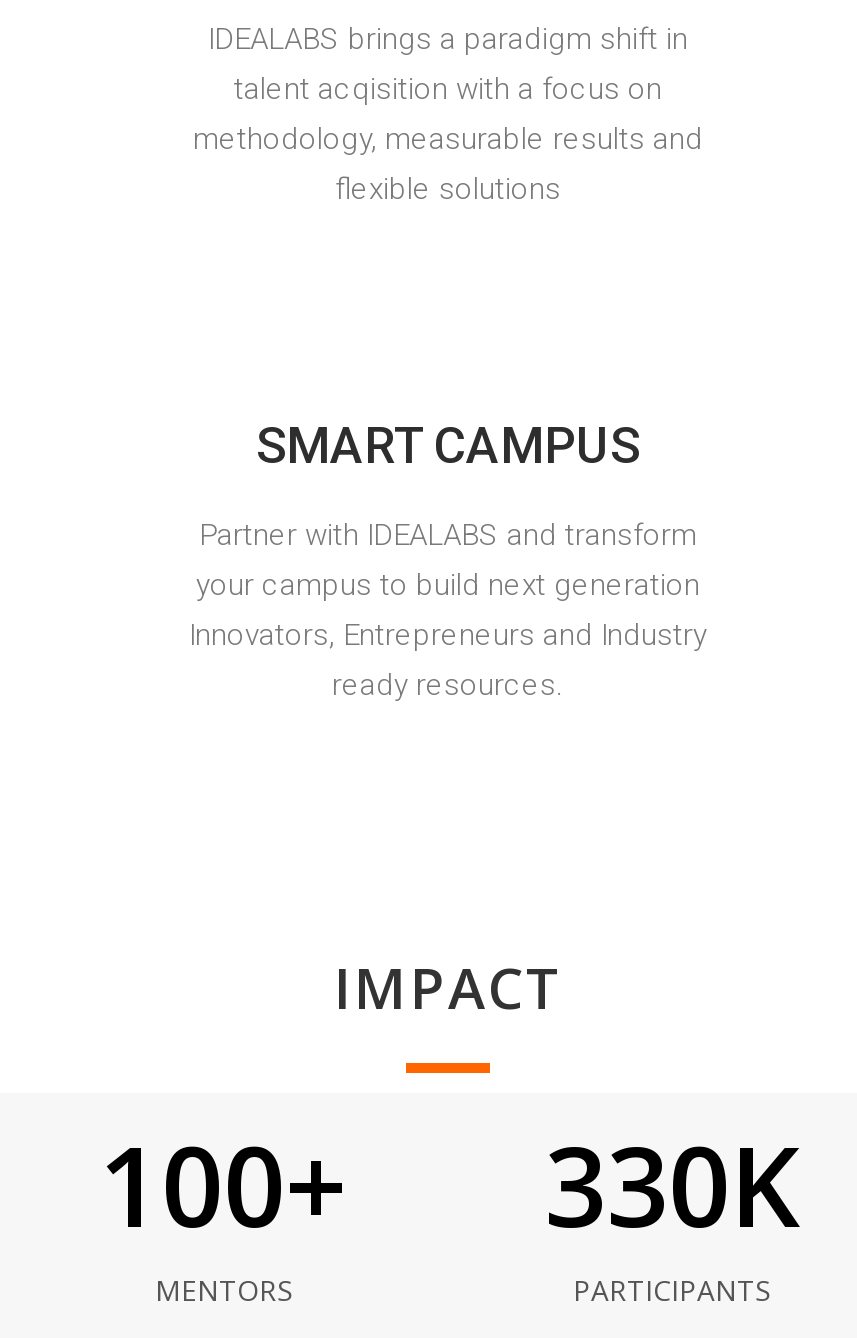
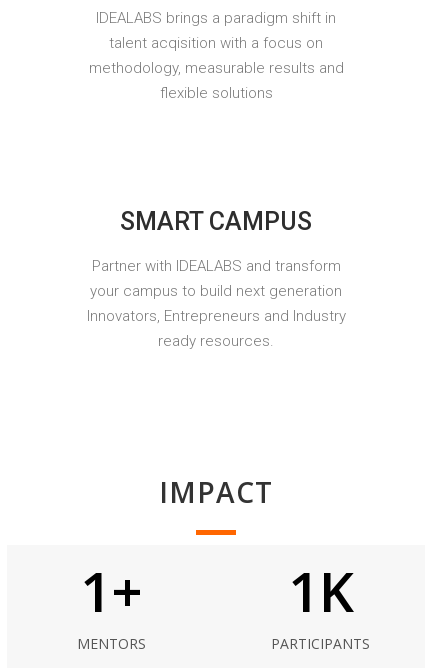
- 100+
+ 1+

- 330K
+ 1K
